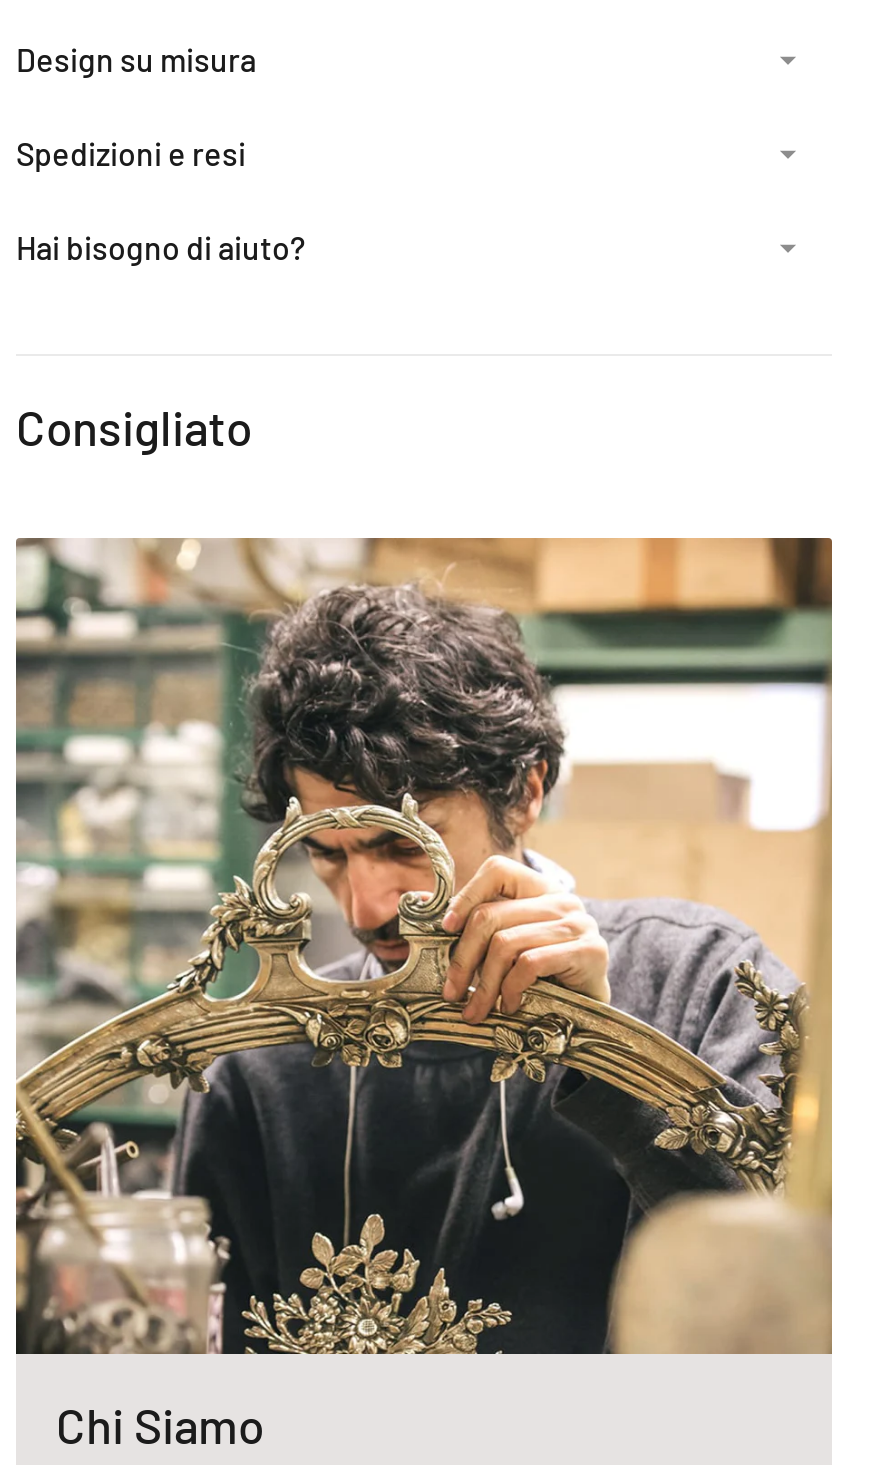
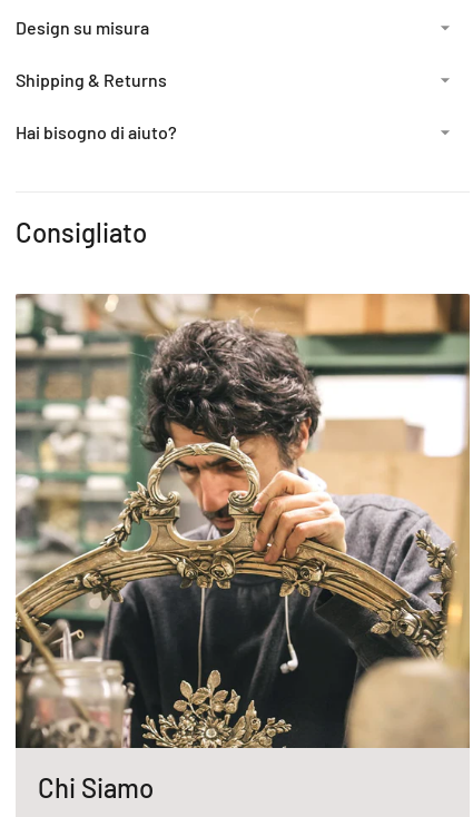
- Spedizioni e resi
+ Shipping & Returns
